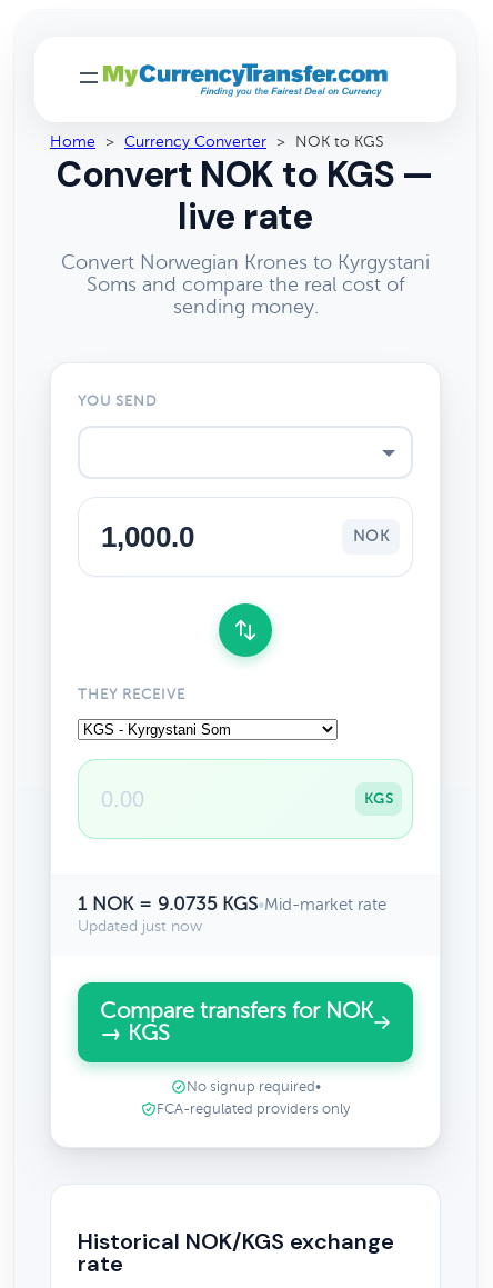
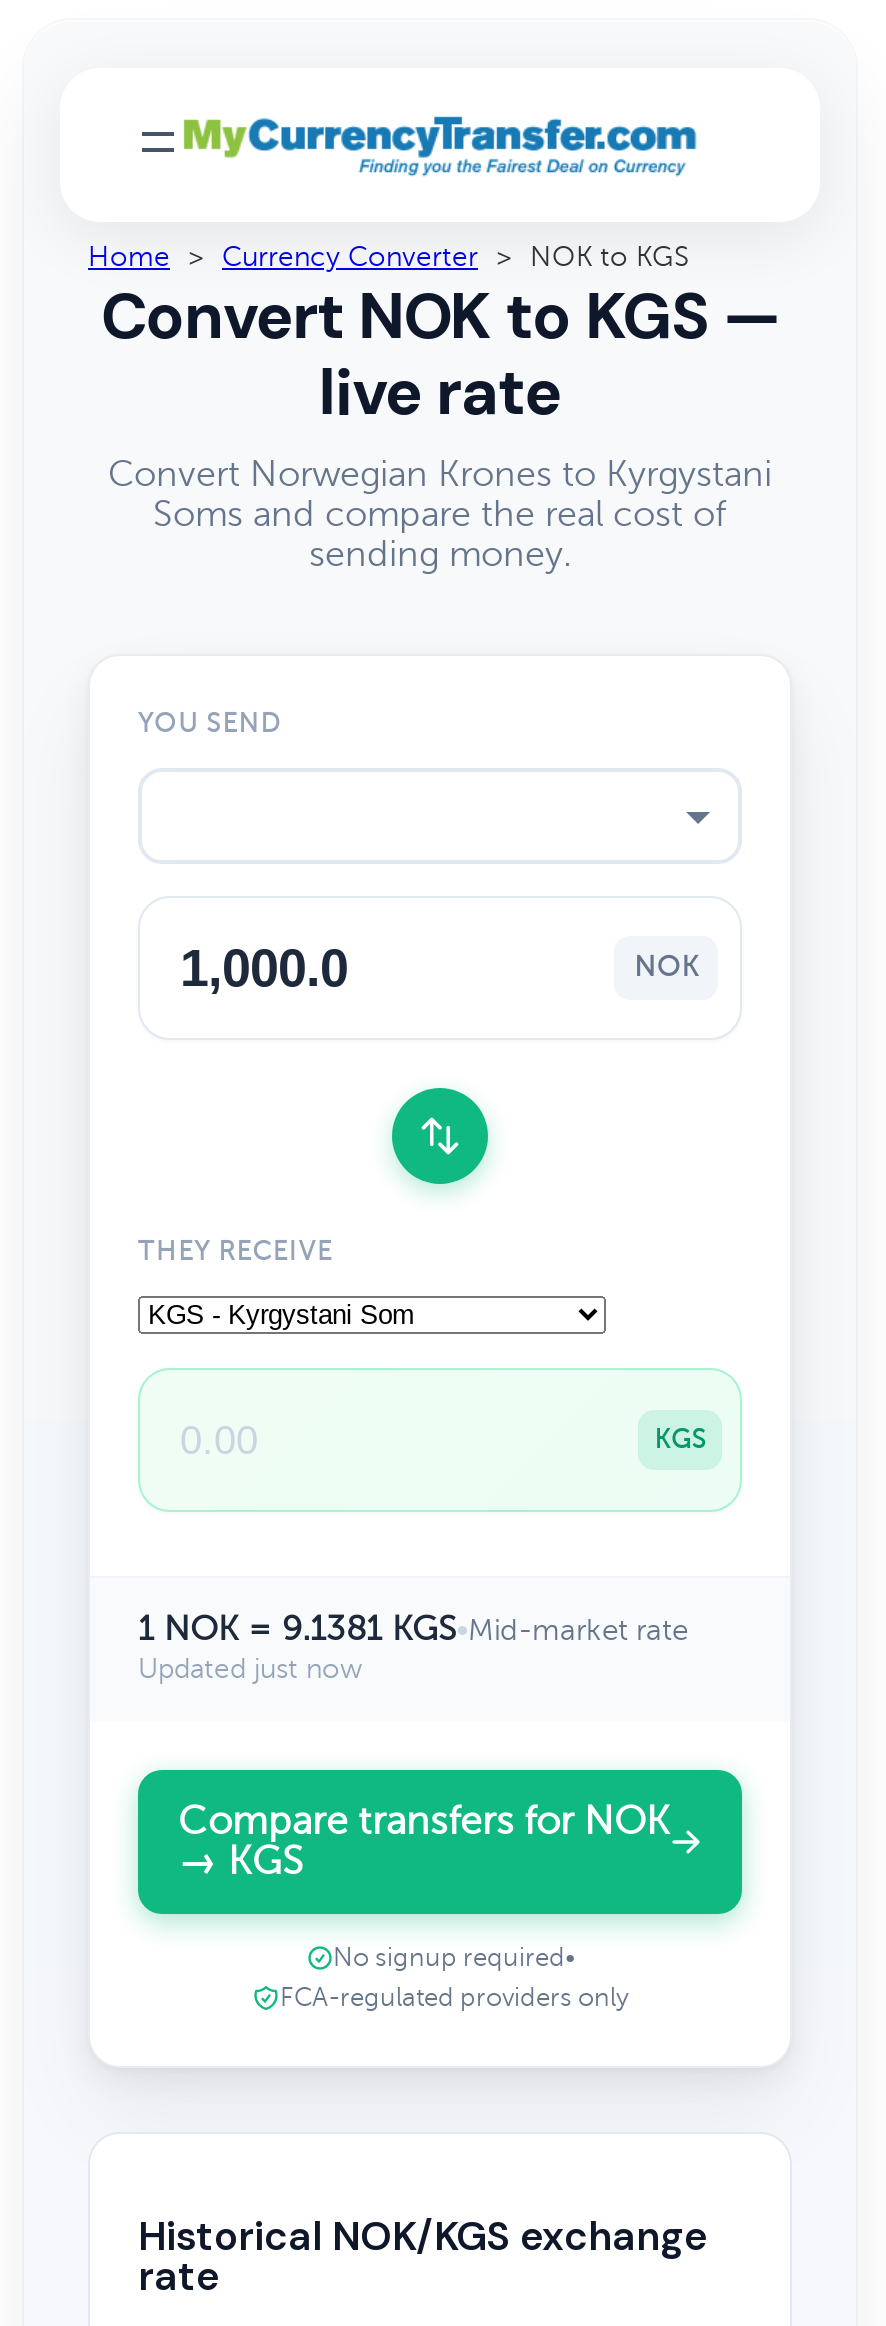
- 1 NOK = 9.0735 KGS • Mid-market rate
+ 1 NOK = 9.1381 KGS • Mid-market rate
